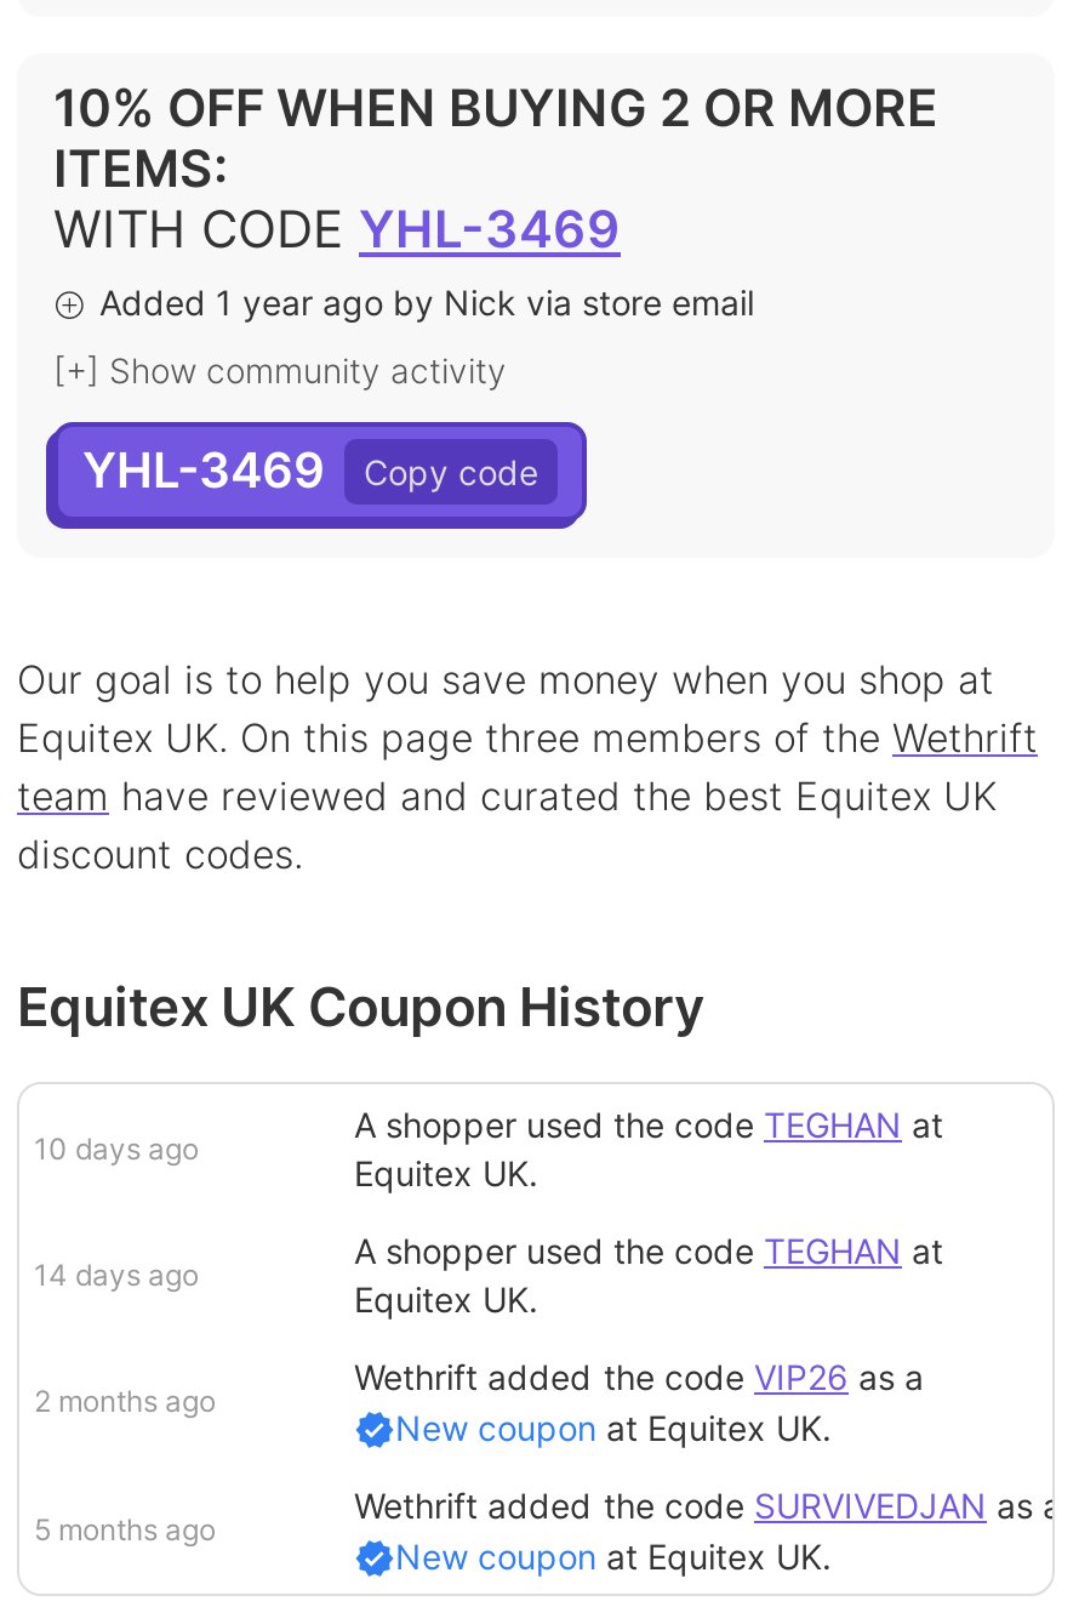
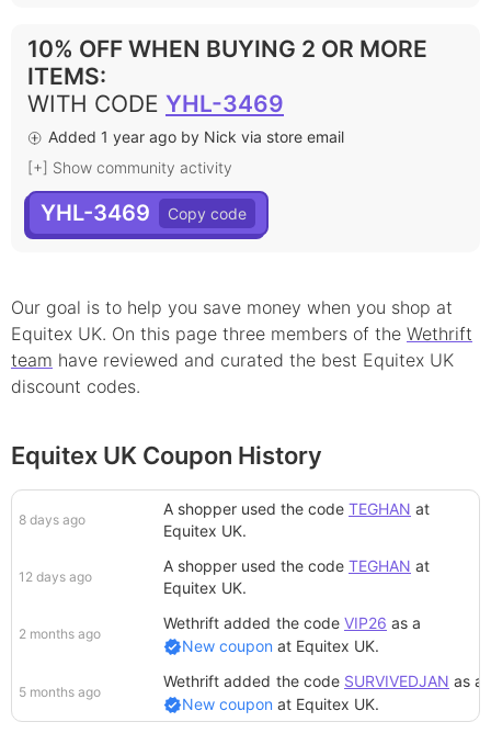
- 10 days ago
+ 8 days ago

- 14 days ago
+ 12 days ago
